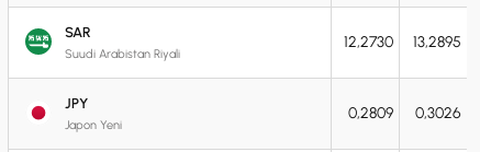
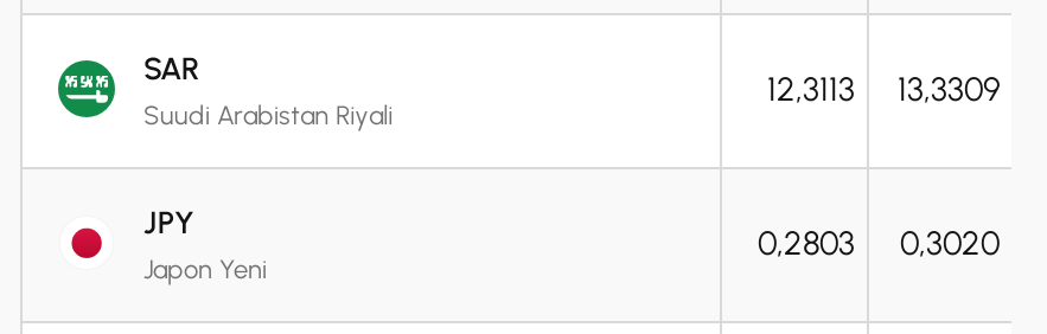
- 12,2730
+ 12,3113

- 13,2895
+ 13,3309

- 0,2809
+ 0,2803

- 0,3026
+ 0,3020
